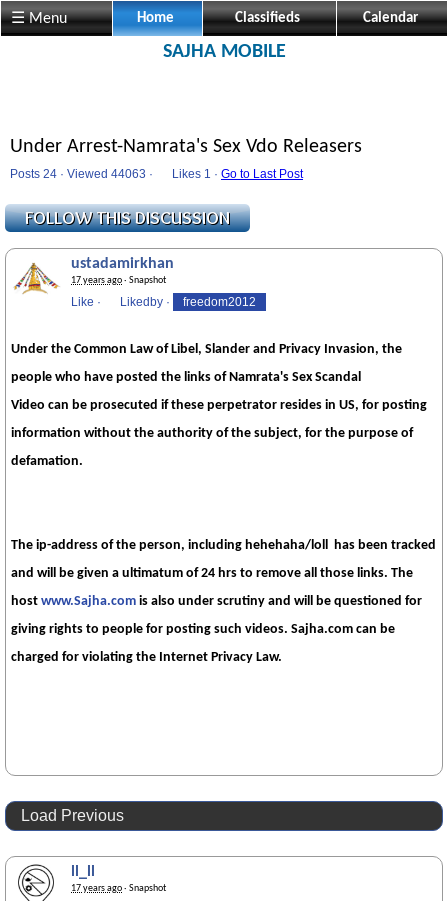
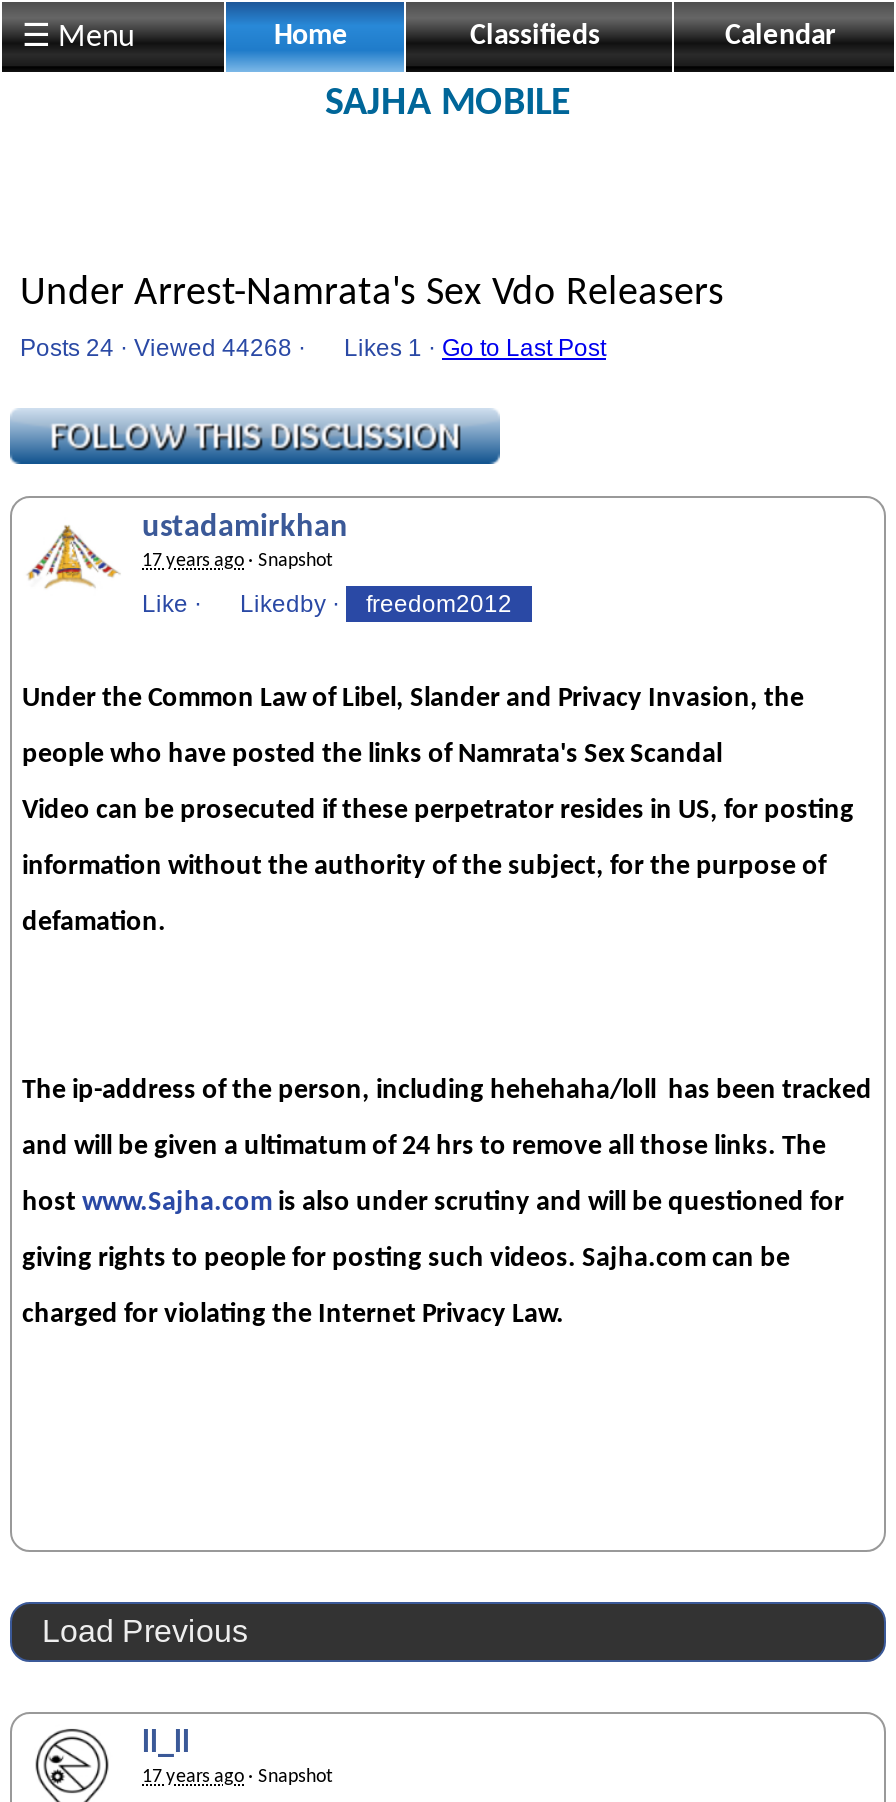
- Posts 24 · Viewed 44063 · Likes 1 · Go to Last Post
+ Posts 24 · Viewed 44268 · Likes 1 · Go to Last Post
